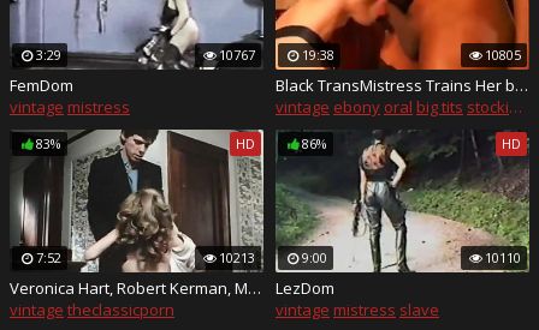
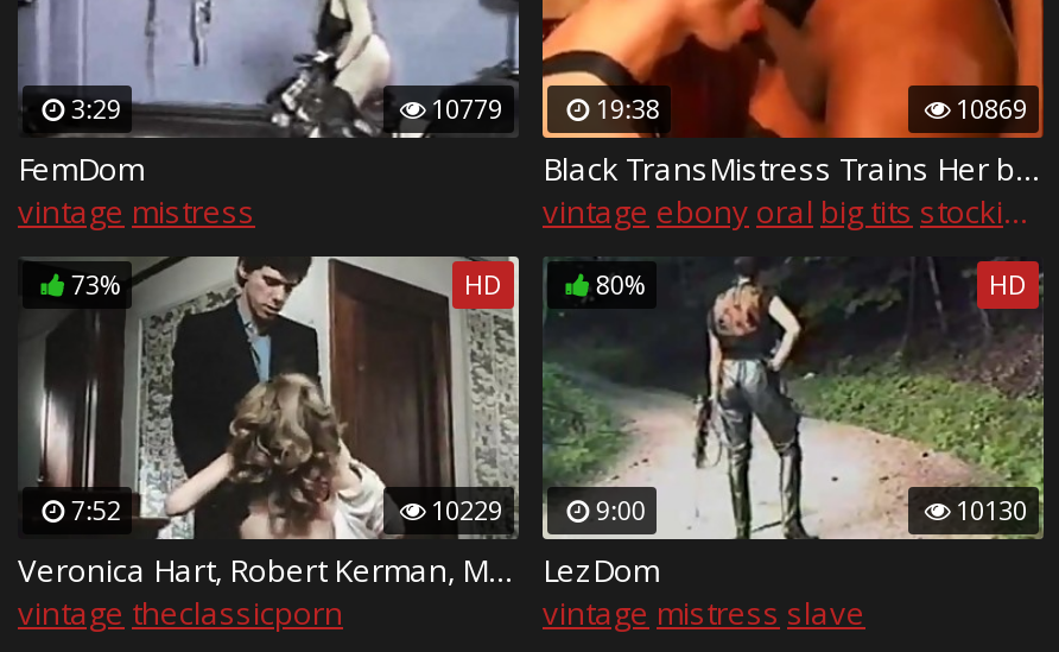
- 10767
+ 10779

- 10805
+ 10869

- 83%
+ 73%

- 86%
+ 80%

- 10213
+ 10229

- 10110
+ 10130
